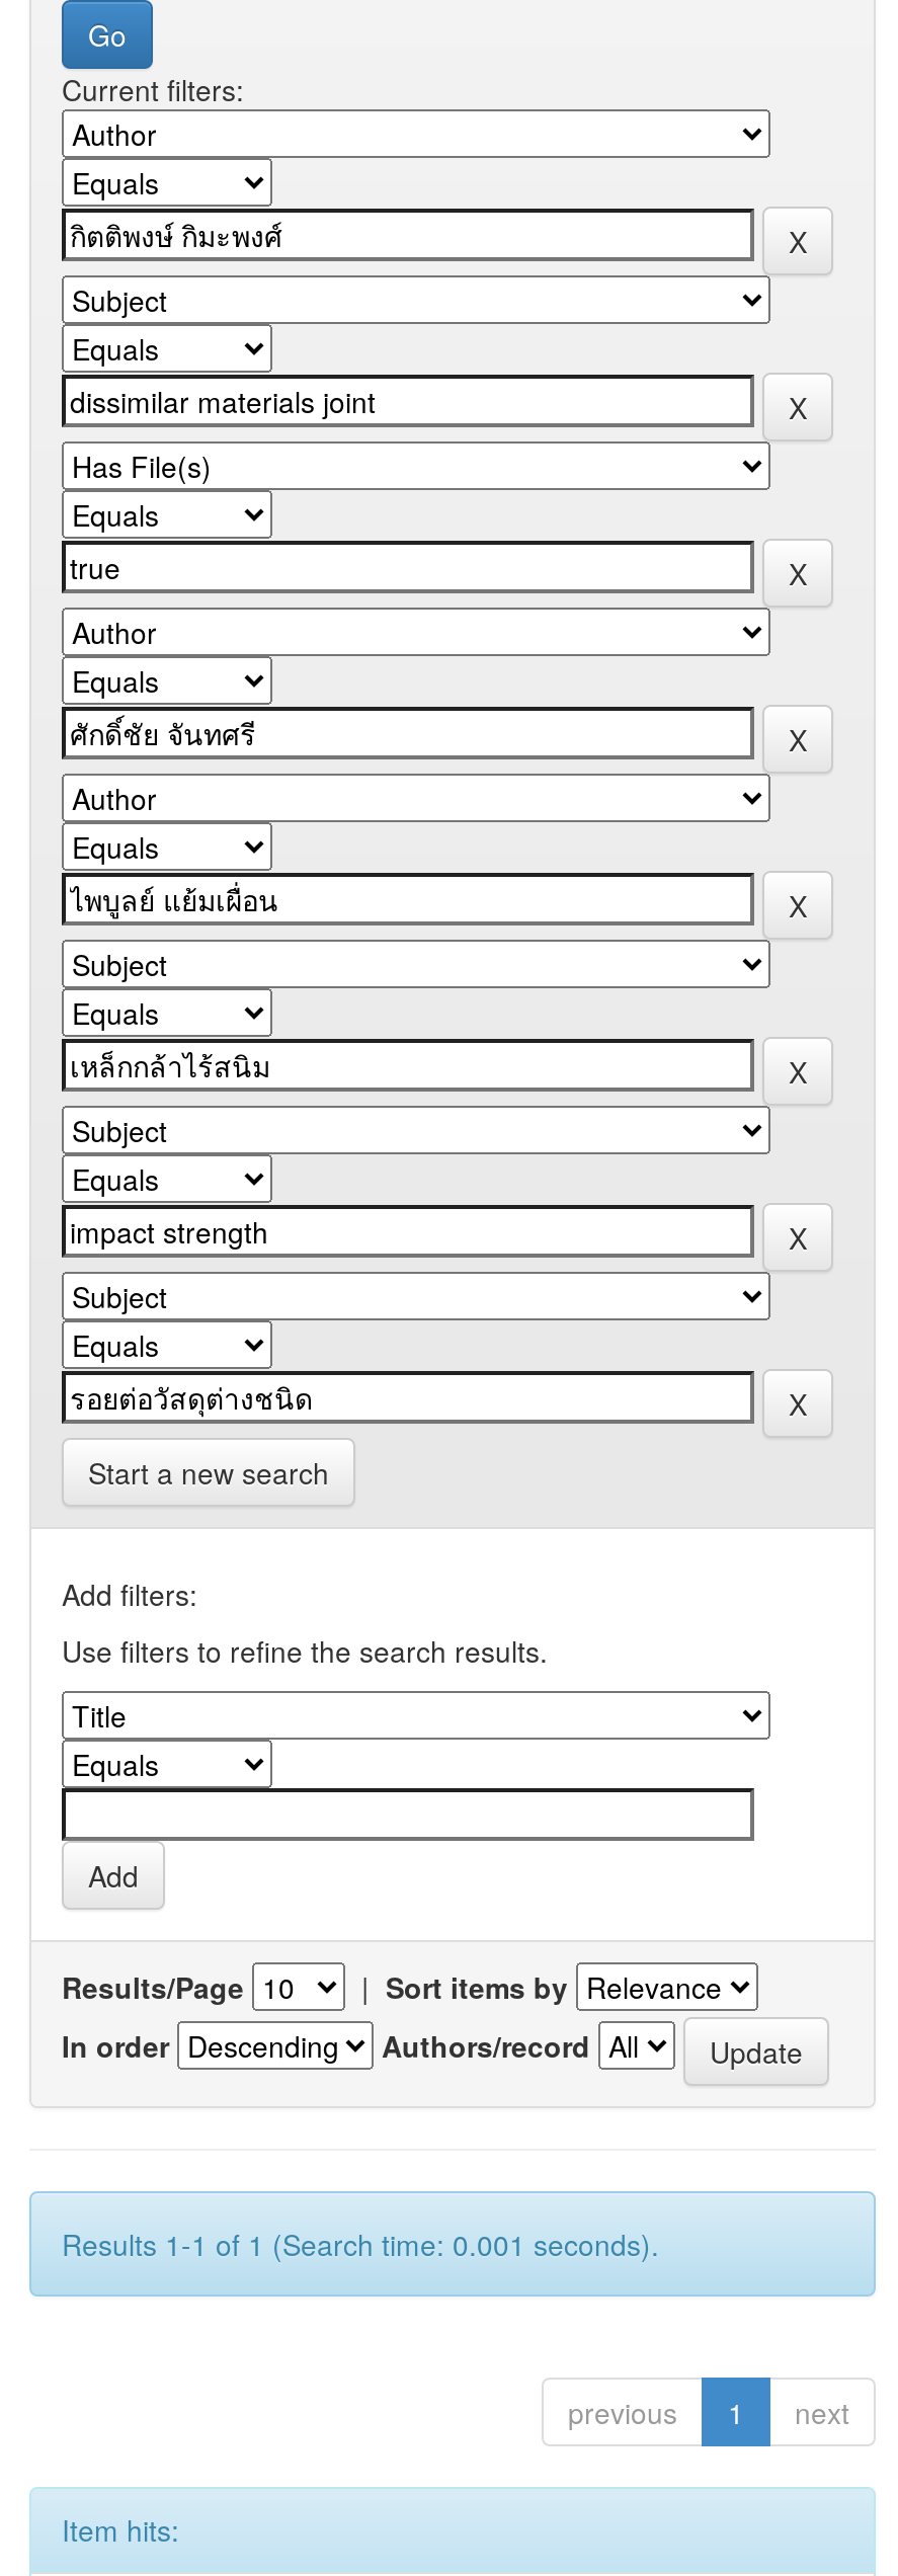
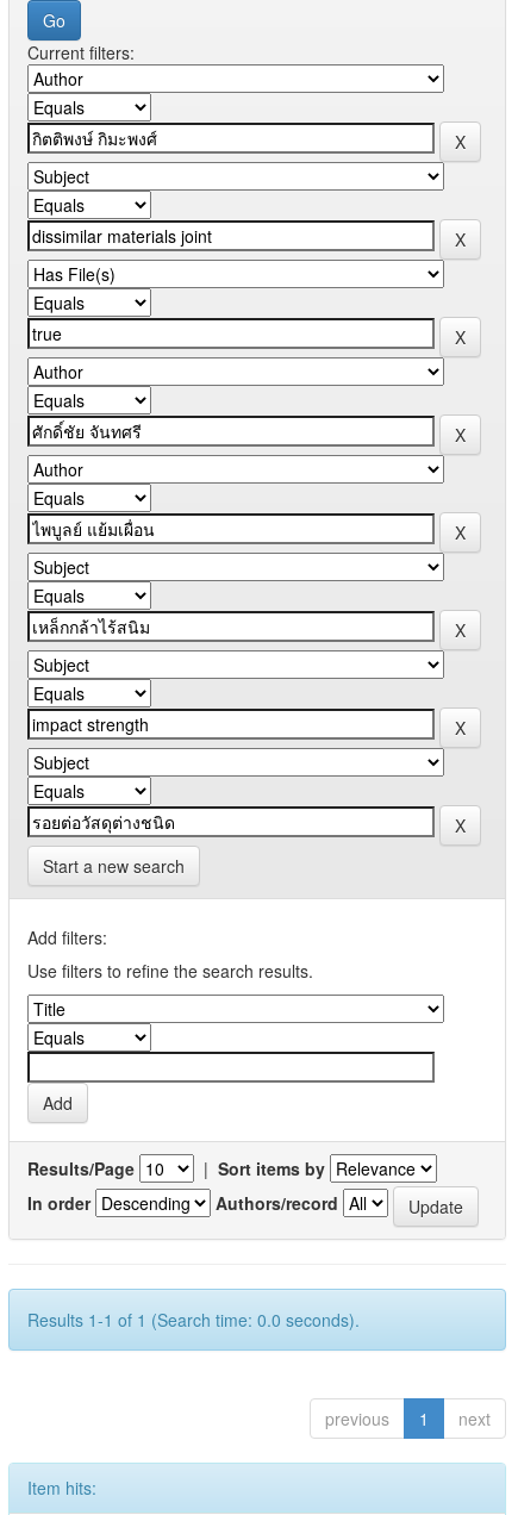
- Results 1-1 of 1 (Search time: 0.001 seconds).
+ Results 1-1 of 1 (Search time: 0.0 seconds).
